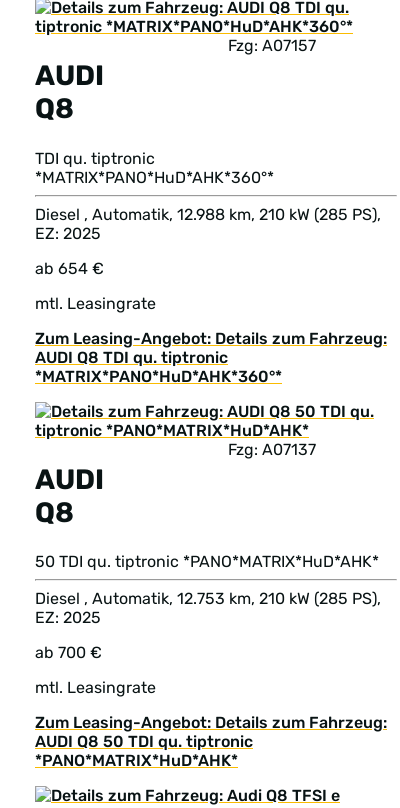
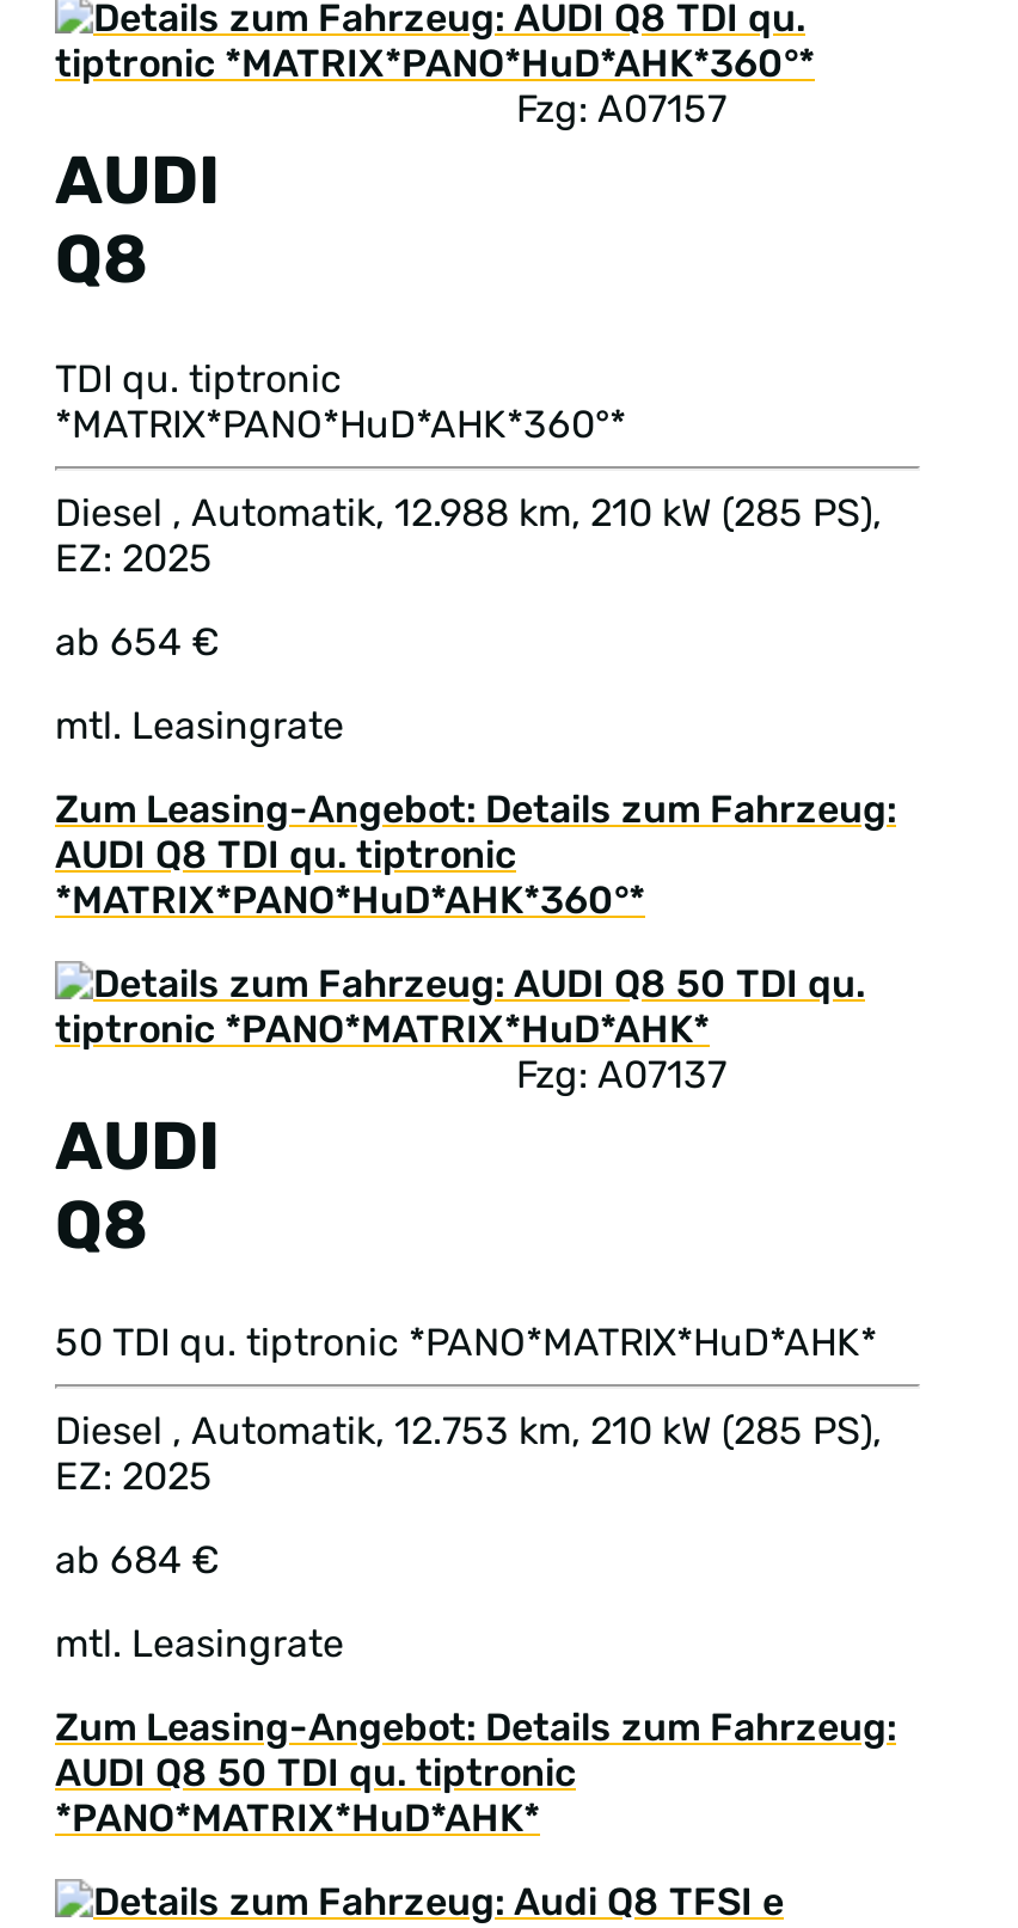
- ab 700 €
+ ab 684 €
